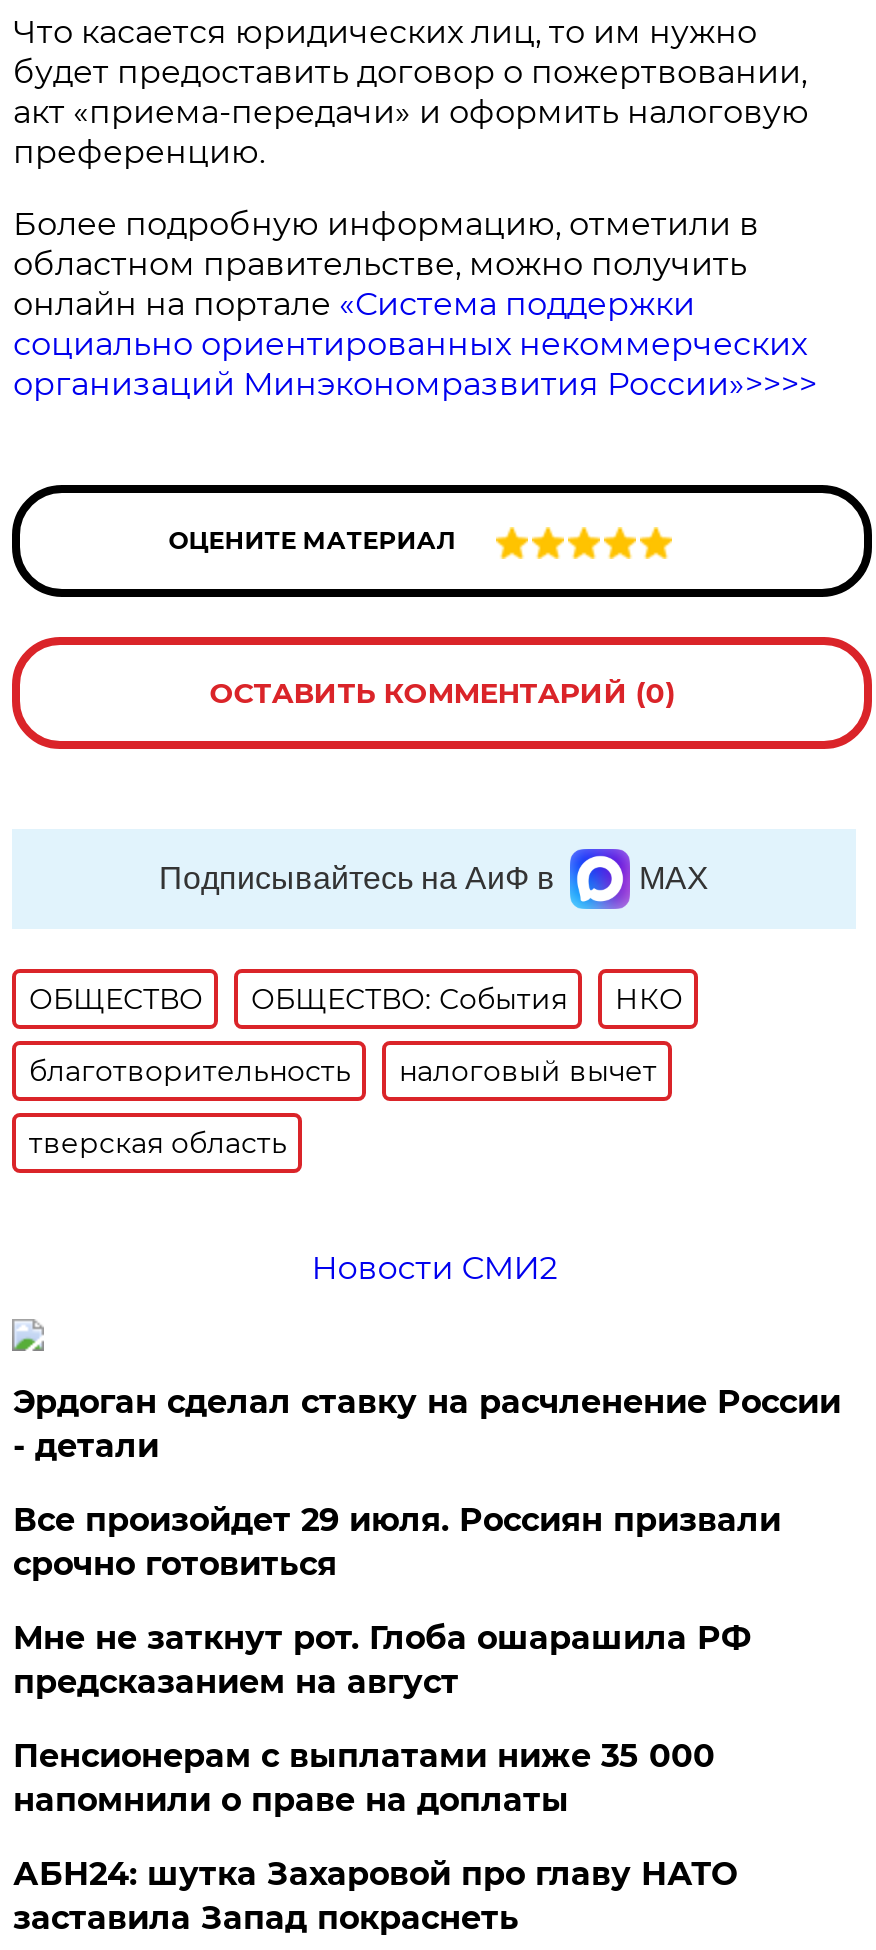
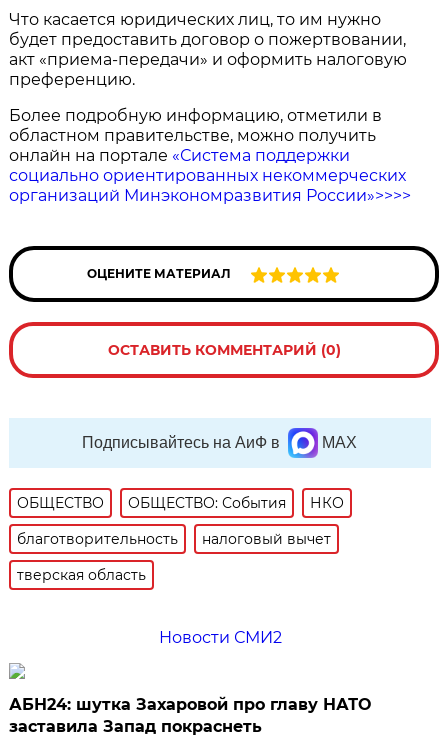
- Эрдоган сделал ставку на расчленение России
- - детали
- Все произойдет 29 июля. Россиян призвали
- срочно готовиться
- Мне не заткнут рот. Глоба ошарашила РФ
- предсказанием на август
- Пенсионерам с выплатами ниже 35 000
- напомнили о праве на доплаты
